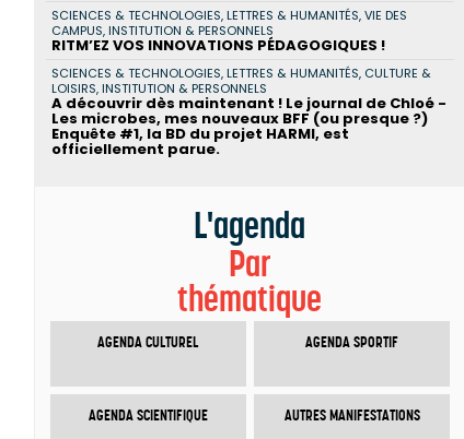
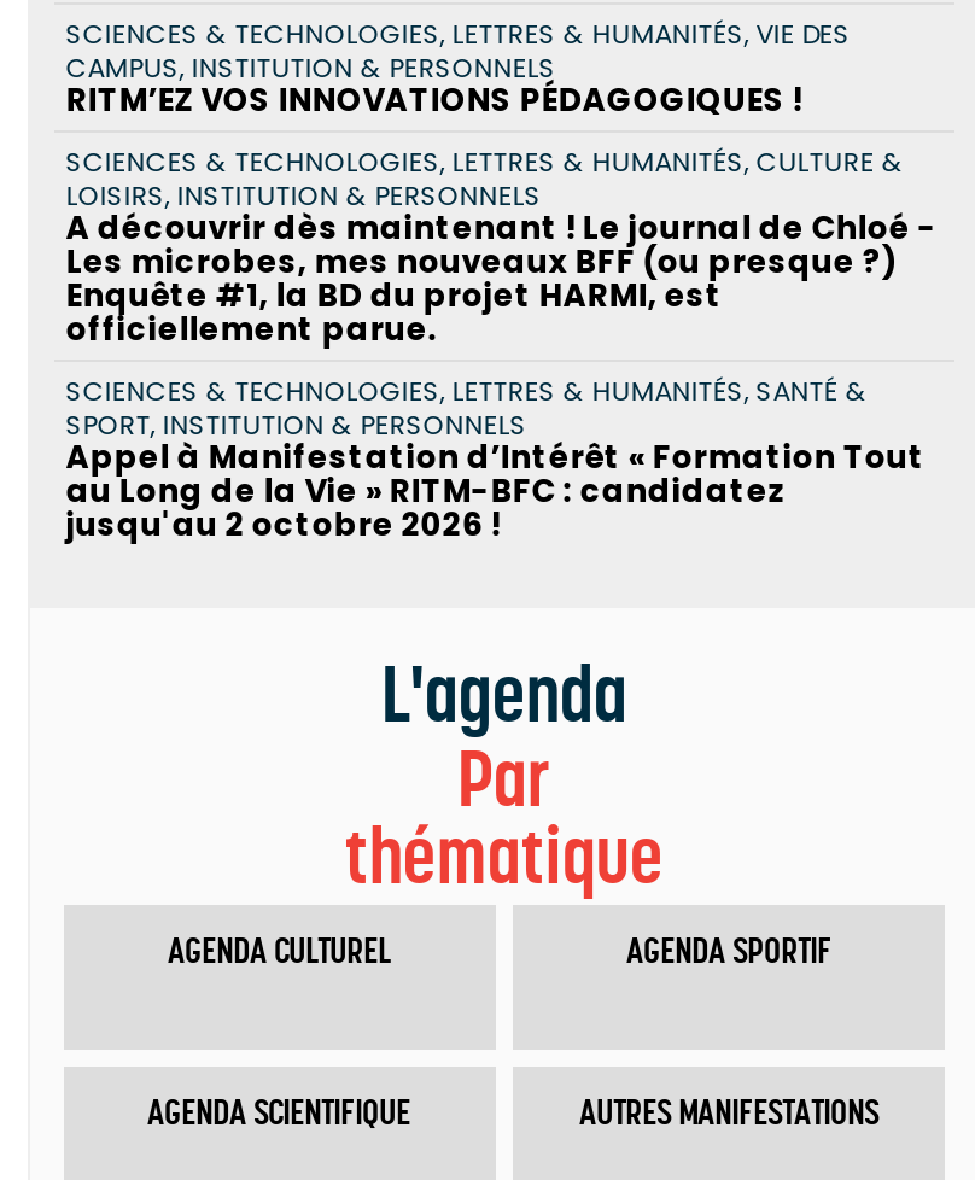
+ SCIENCES & TECHNOLOGIES, LETTRES & HUMANITÉS, SANTÉ &
+ SPORT, INSTITUTION & PERSONNELS
+ Appel à Manifestation d’Intérêt « Formation Tout
+ au Long de la Vie » RITM-BFC : candidatez
+ jusqu'au 2 octobre 2026 !
